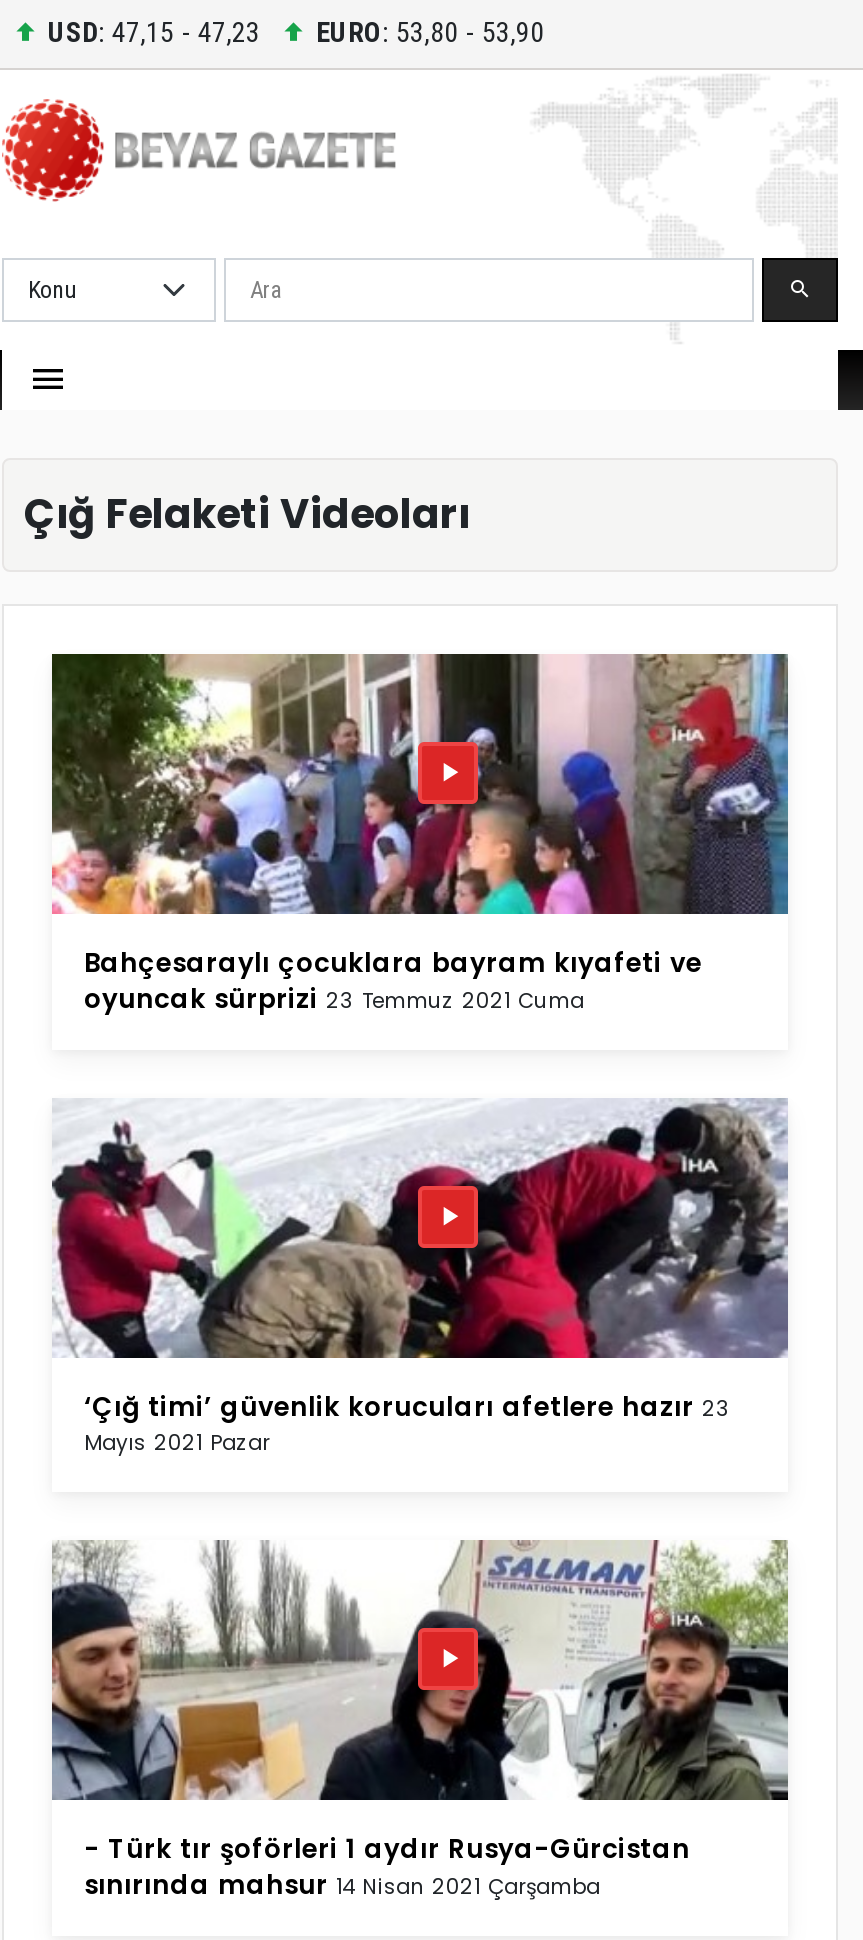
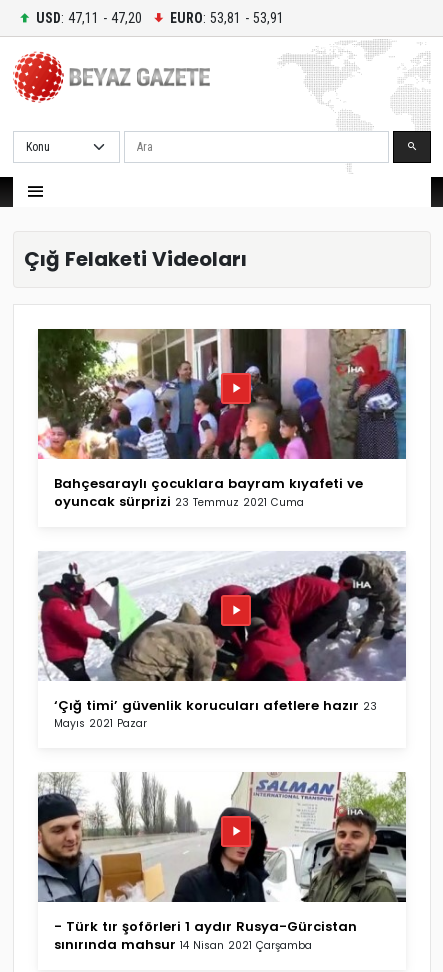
- USD: 47,15 - 47,23
+ USD: 47,11 - 47,20

- EURO: 53,80 - 53,90
+ EURO: 53,81 - 53,91
